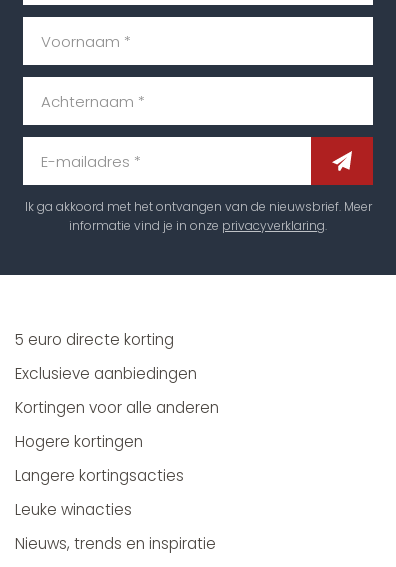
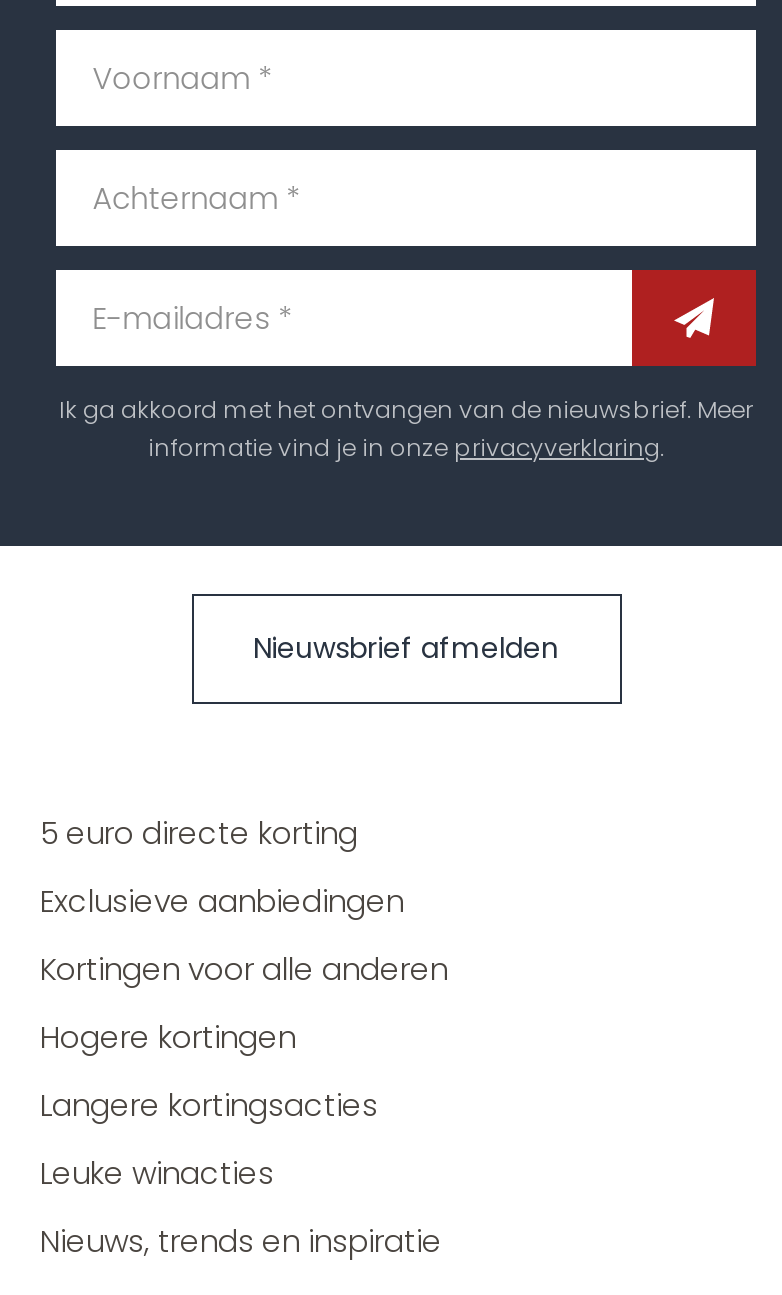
+ Nieuwsbrief afmelden
